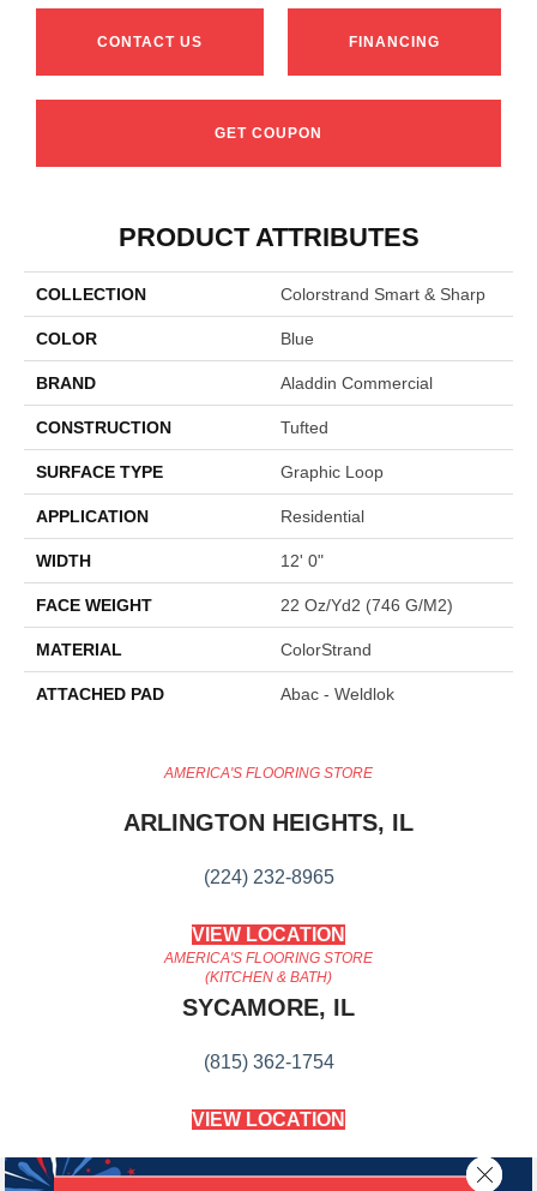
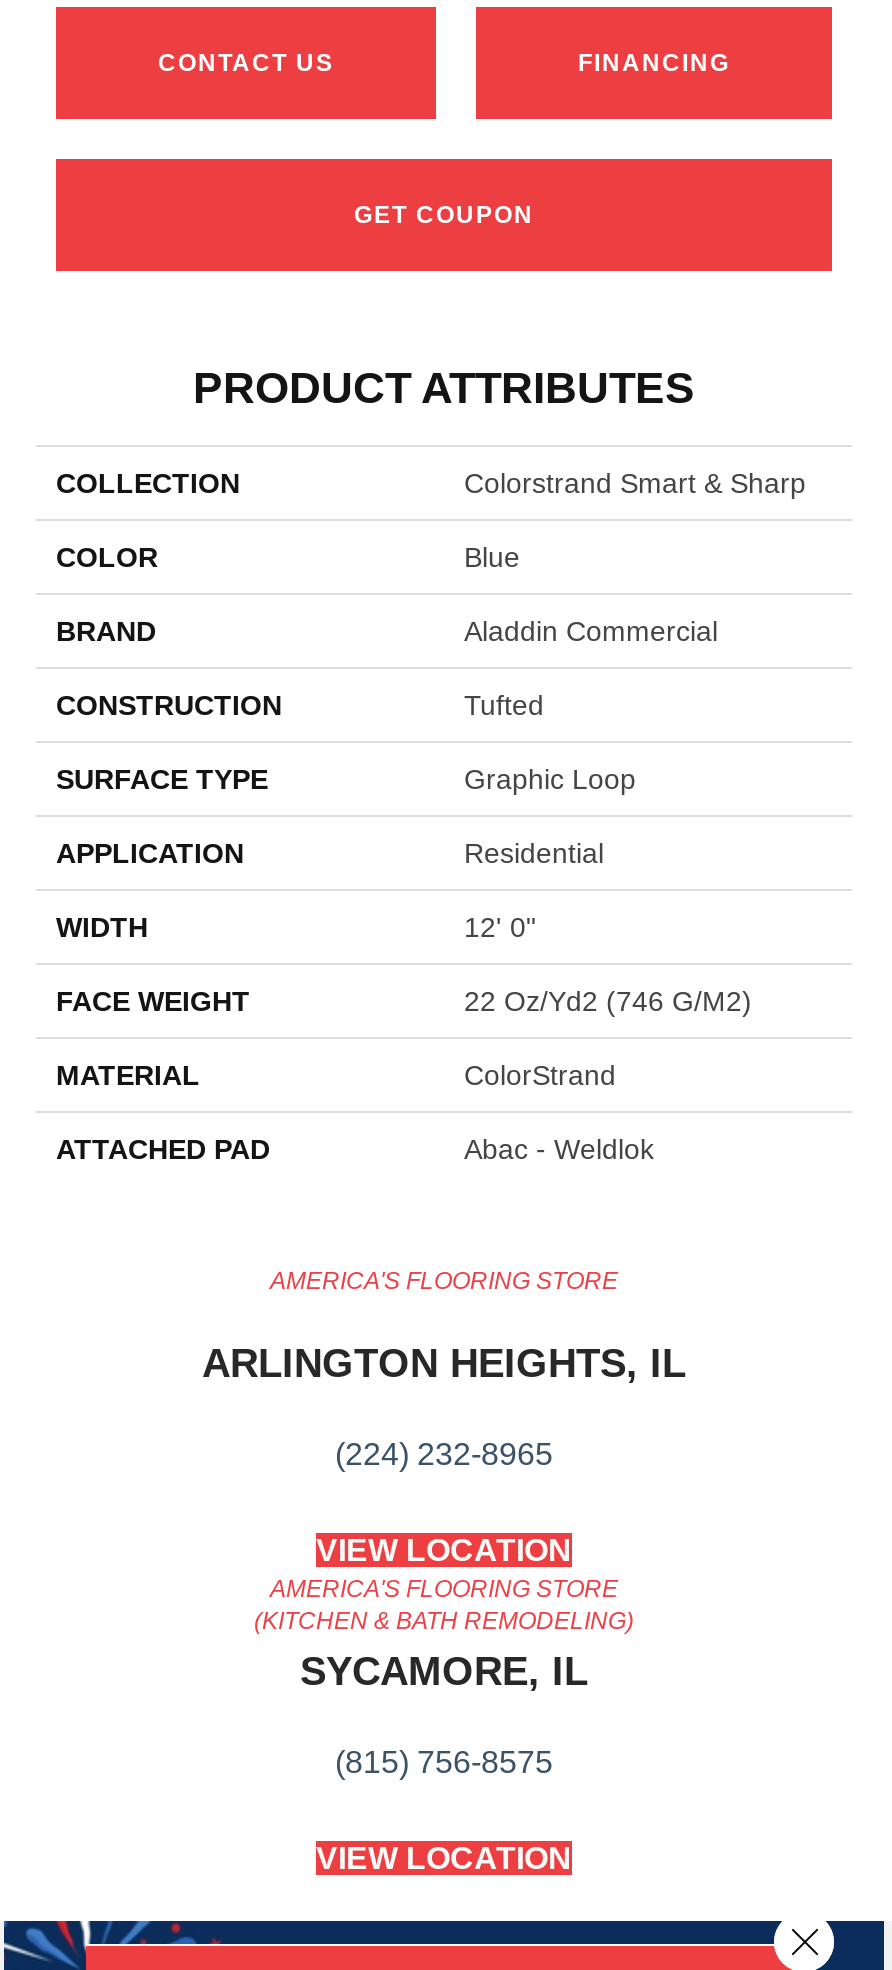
- (KITCHEN & BATH)
+ (KITCHEN & BATH REMODELING)

- (815) 362-1754
+ (815) 756-8575
